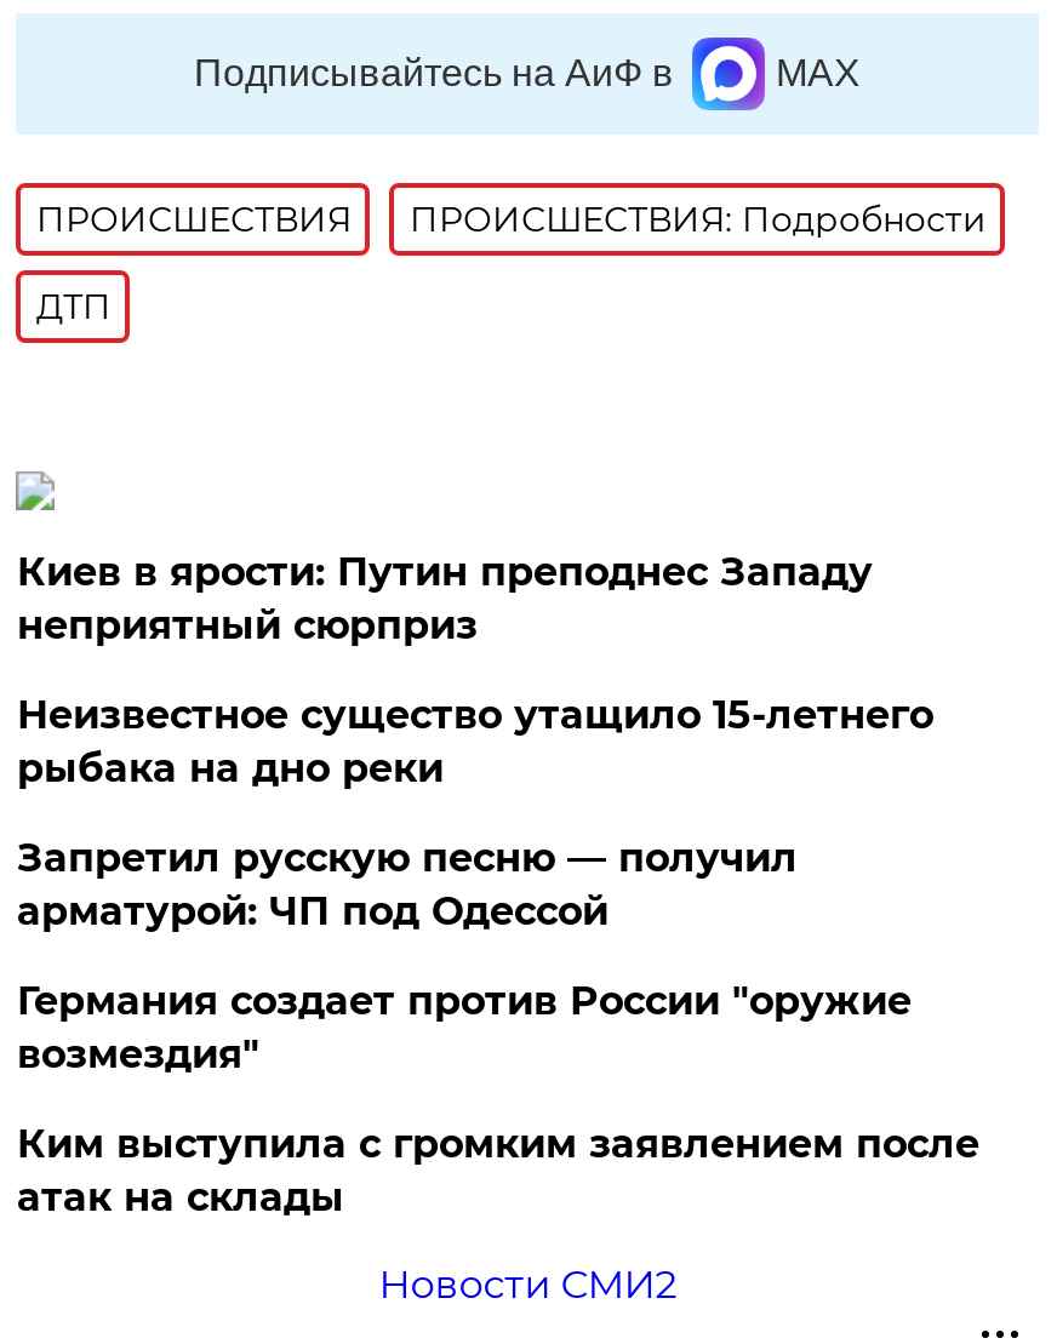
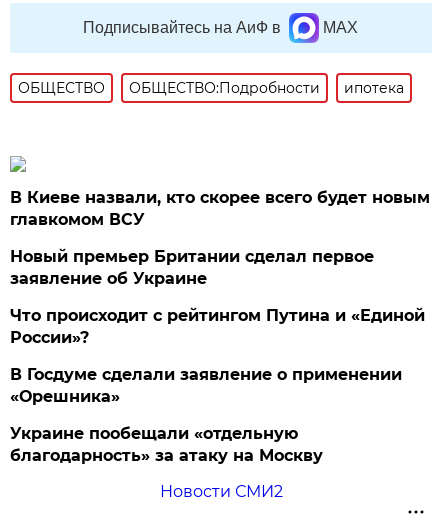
- ПРОИСШЕСТВИЯ
- ПРОИСШЕСТВИЯ: Подробности
- ДТП
+ ОБЩЕСТВО
+ ОБЩЕСТВО:Подробности
+ ипотека

- Киев в ярости: Путин преподнес Западу
- неприятный сюрприз
- Неизвестное существо утащило 15-летнего
- рыбака на дно реки
- Запретил русскую песню — получил
- арматурой: ЧП под Одессой
- Германия создает против России "оружие
- возмездия"
- Ким выступила с громким заявлением после
- атак на склады
+ В Киеве назвали, кто скорее всего будет новым
+ главкомом ВСУ
+ Новый премьер Британии сделал первое
+ заявление об Украине
+ Что происходит с рейтингом Путина и «Единой
+ России»?
+ В Госдуме сделали заявление о применении
+ «Орешника»
+ Украине пообещали «отдельную
+ благодарность» за атаку на Москву
